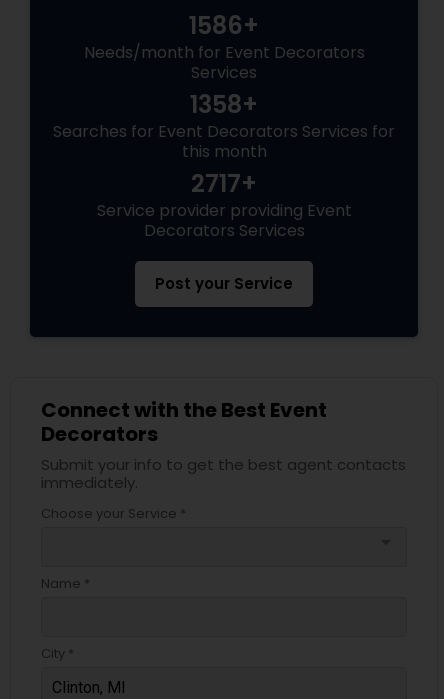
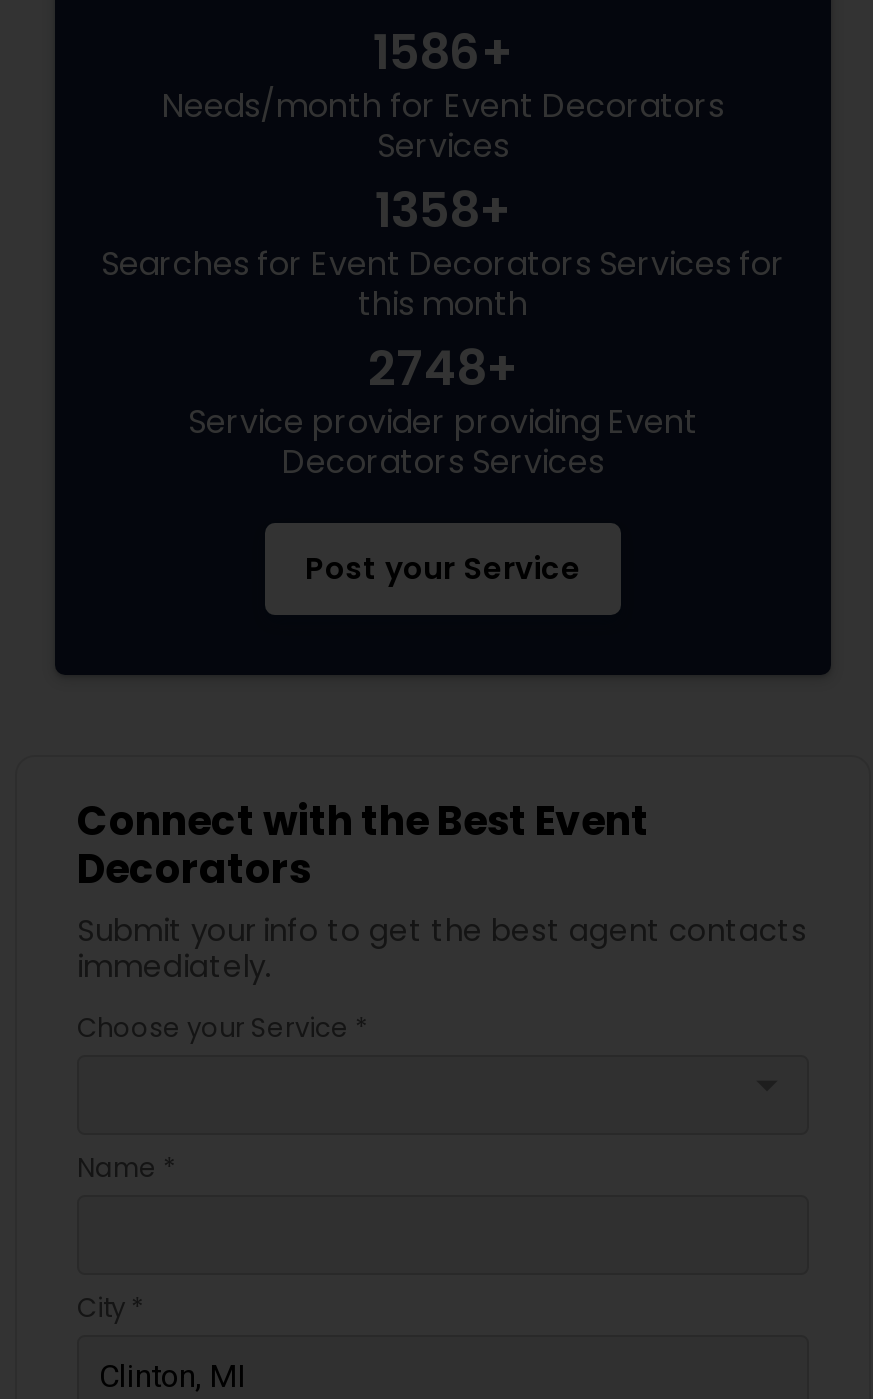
- 2717+
+ 2748+
